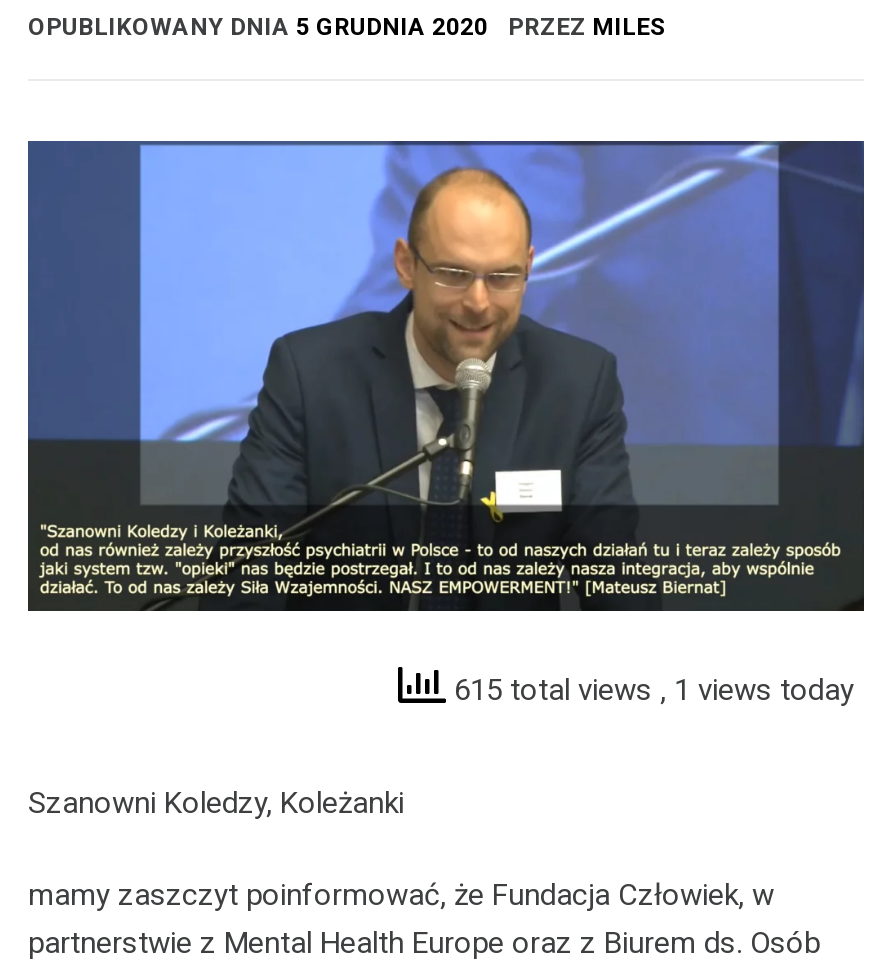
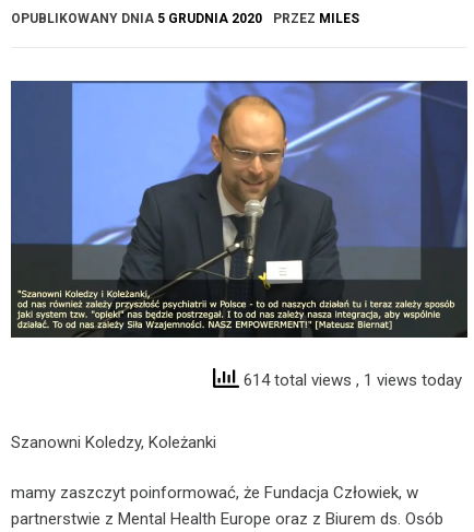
- 615 total views, 1 views today
+ 614 total views, 1 views today
